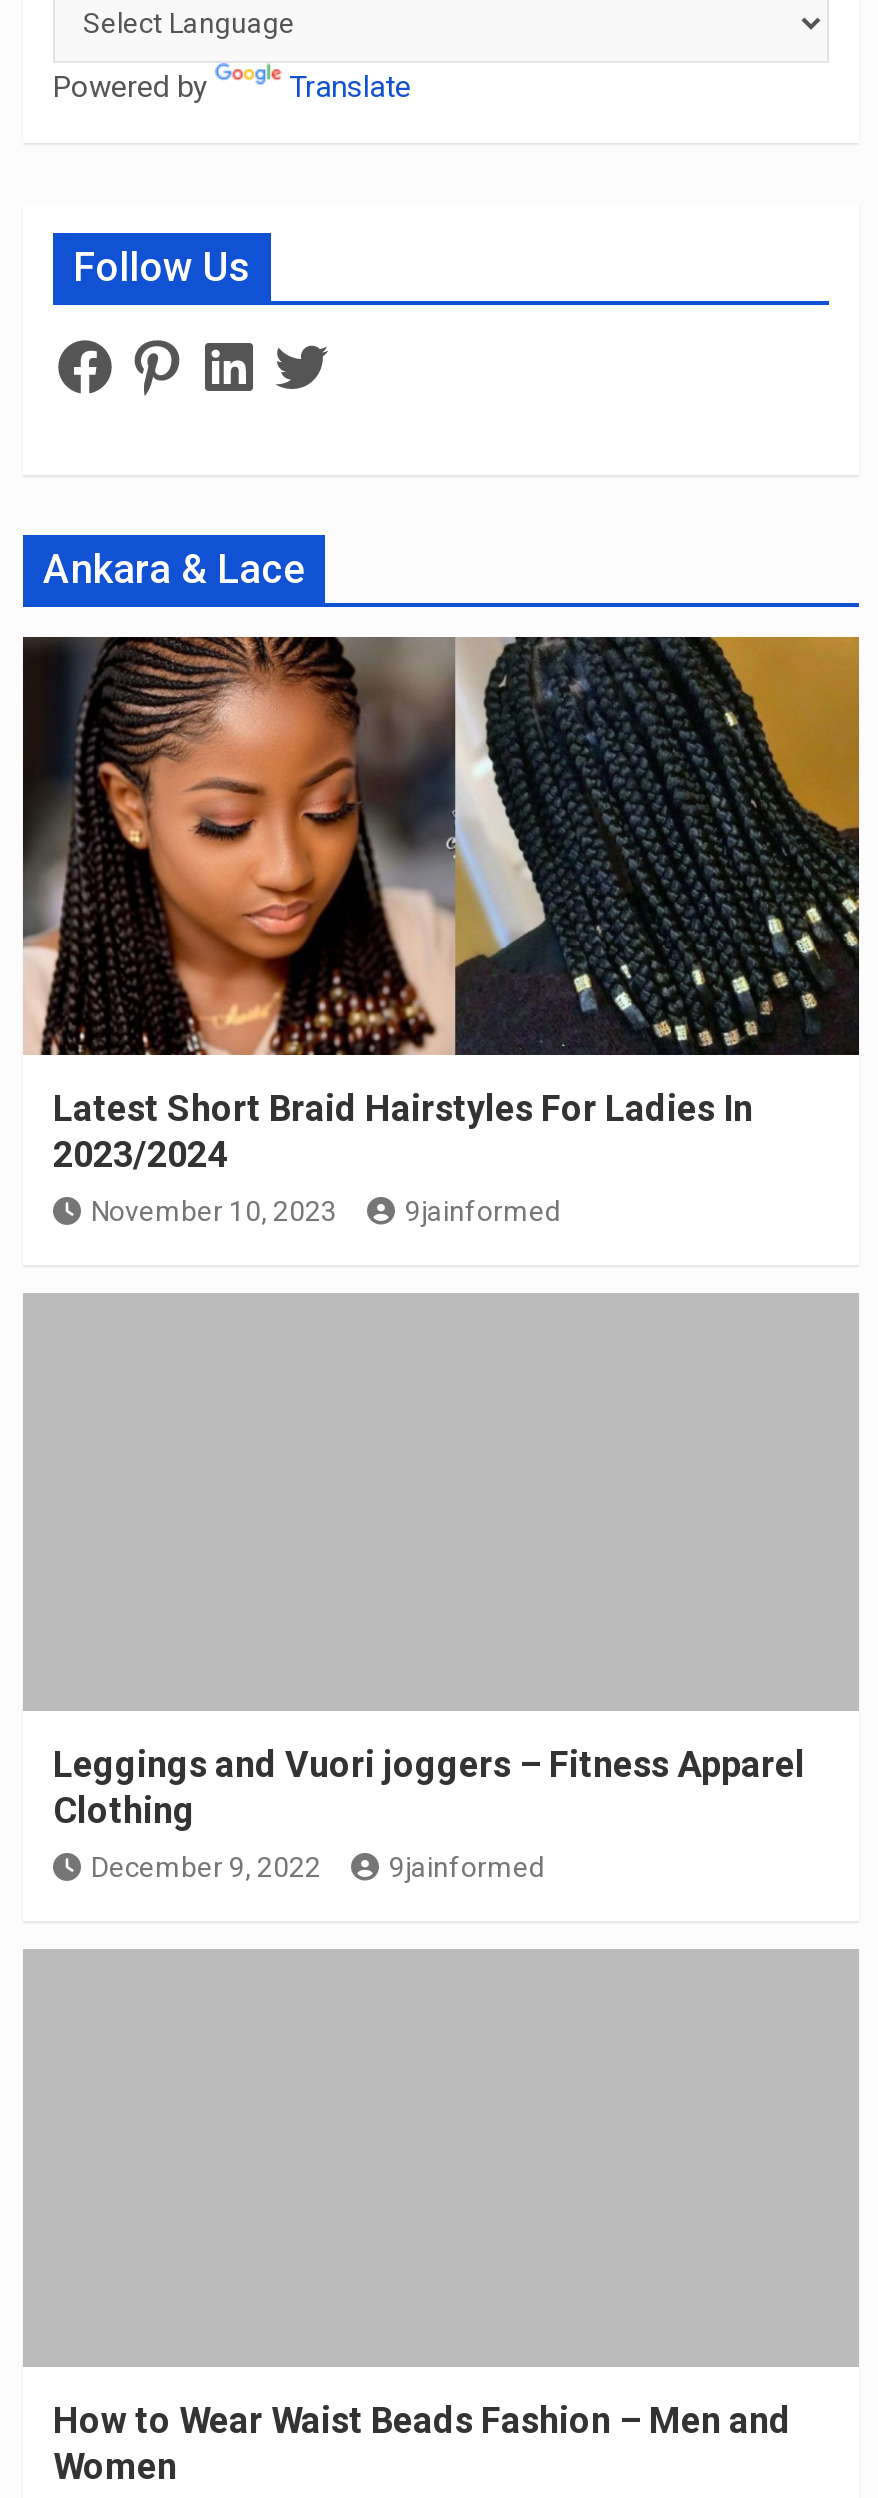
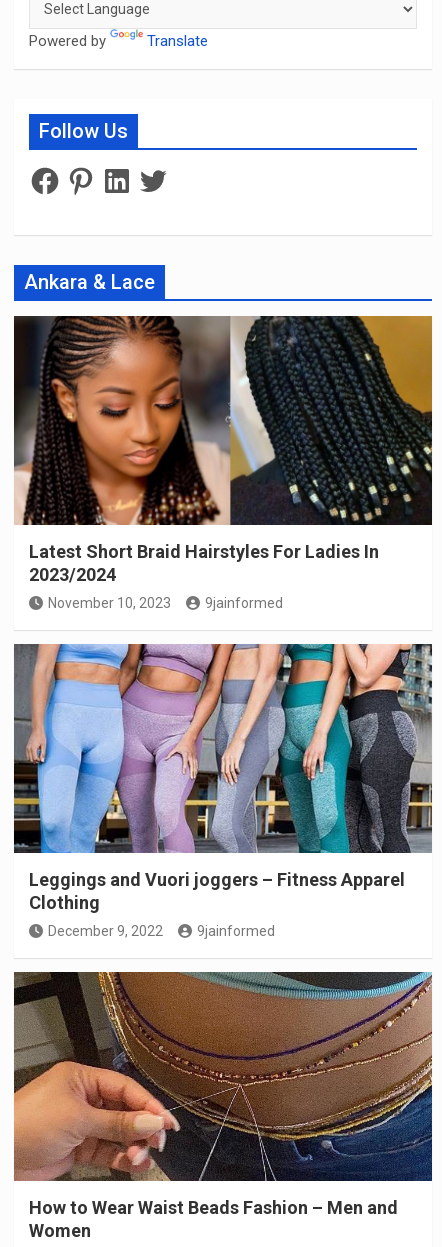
+ [image]

+ [image]
